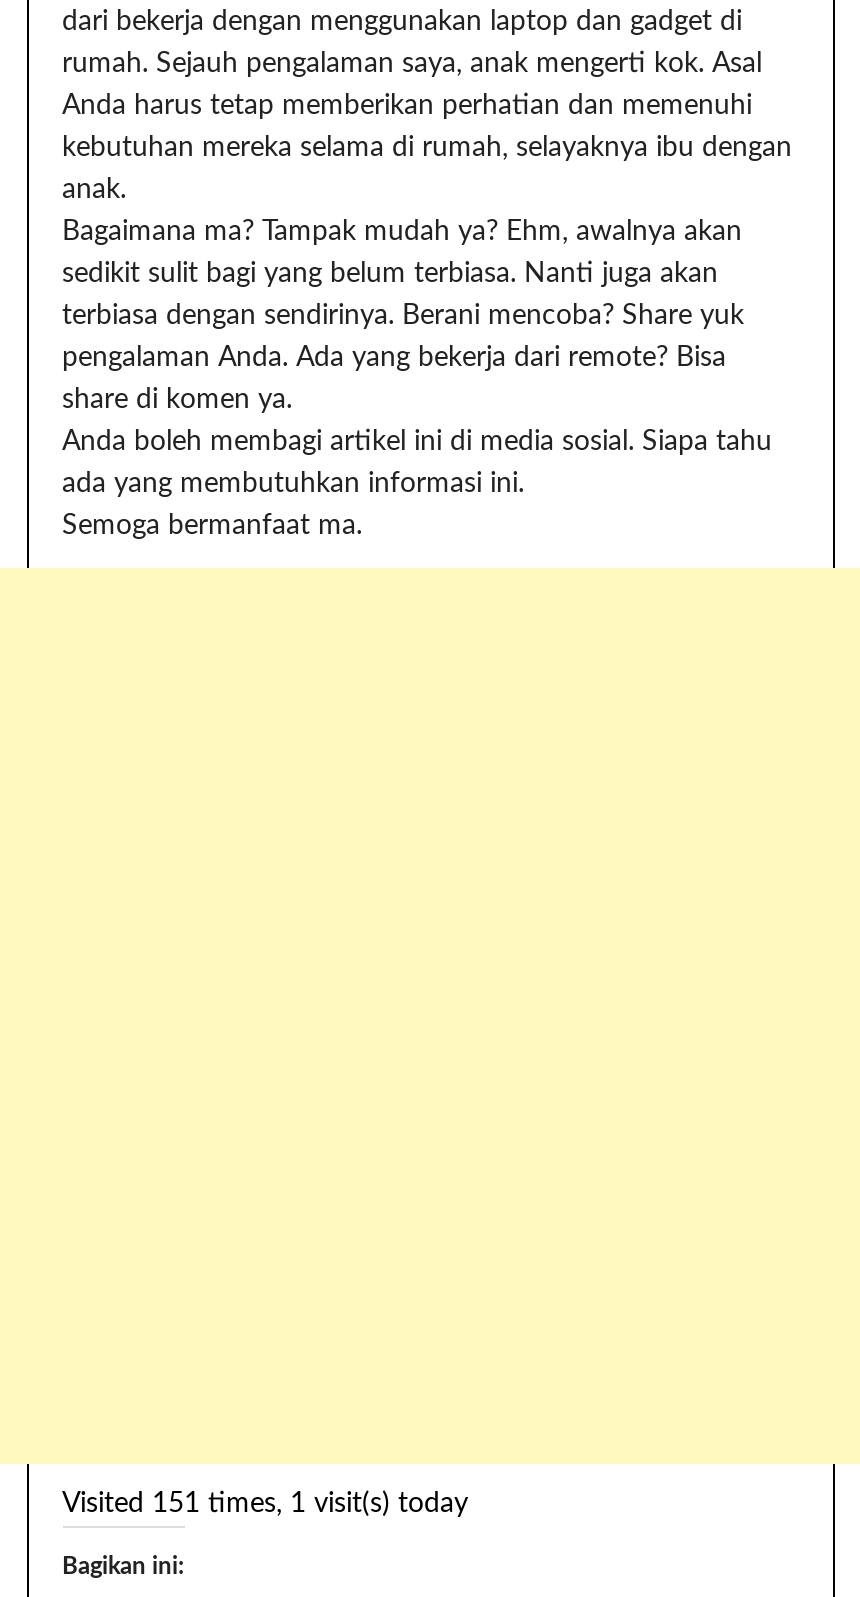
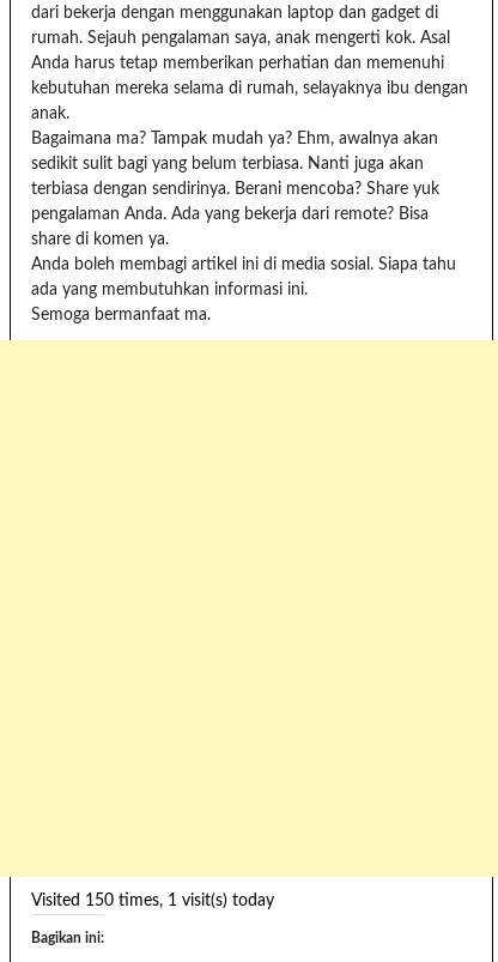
- Visited 151 times, 1 visit(s) today
+ Visited 150 times, 1 visit(s) today
